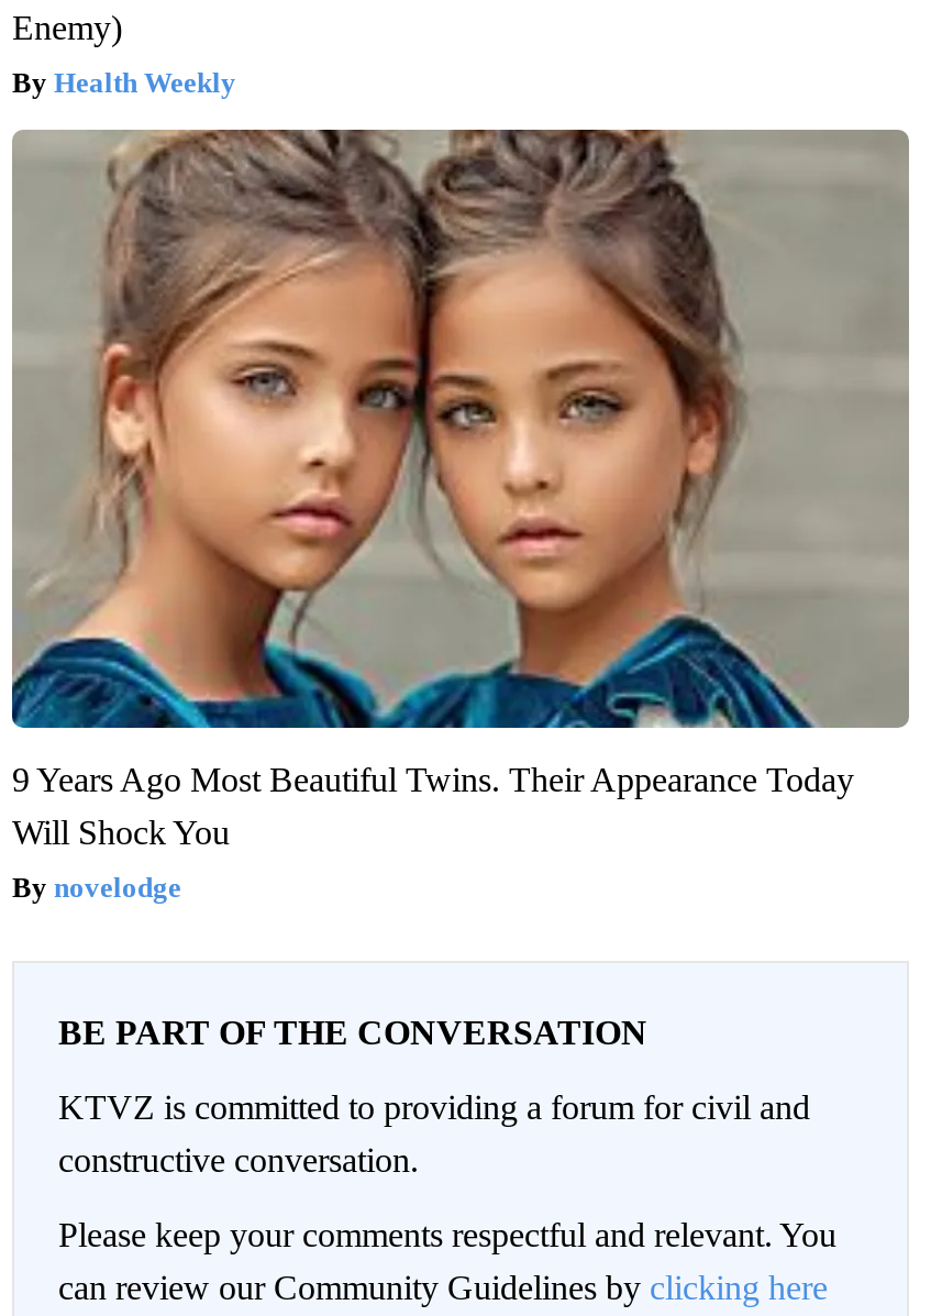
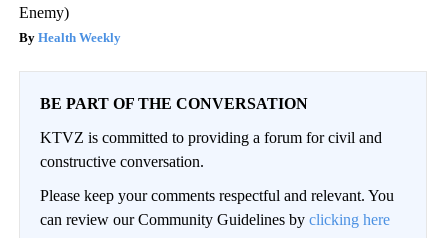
- [image]
- 9 Years Ago Most Beautiful Twins. Their Appearance Today
- Will Shock You
- novelodge
